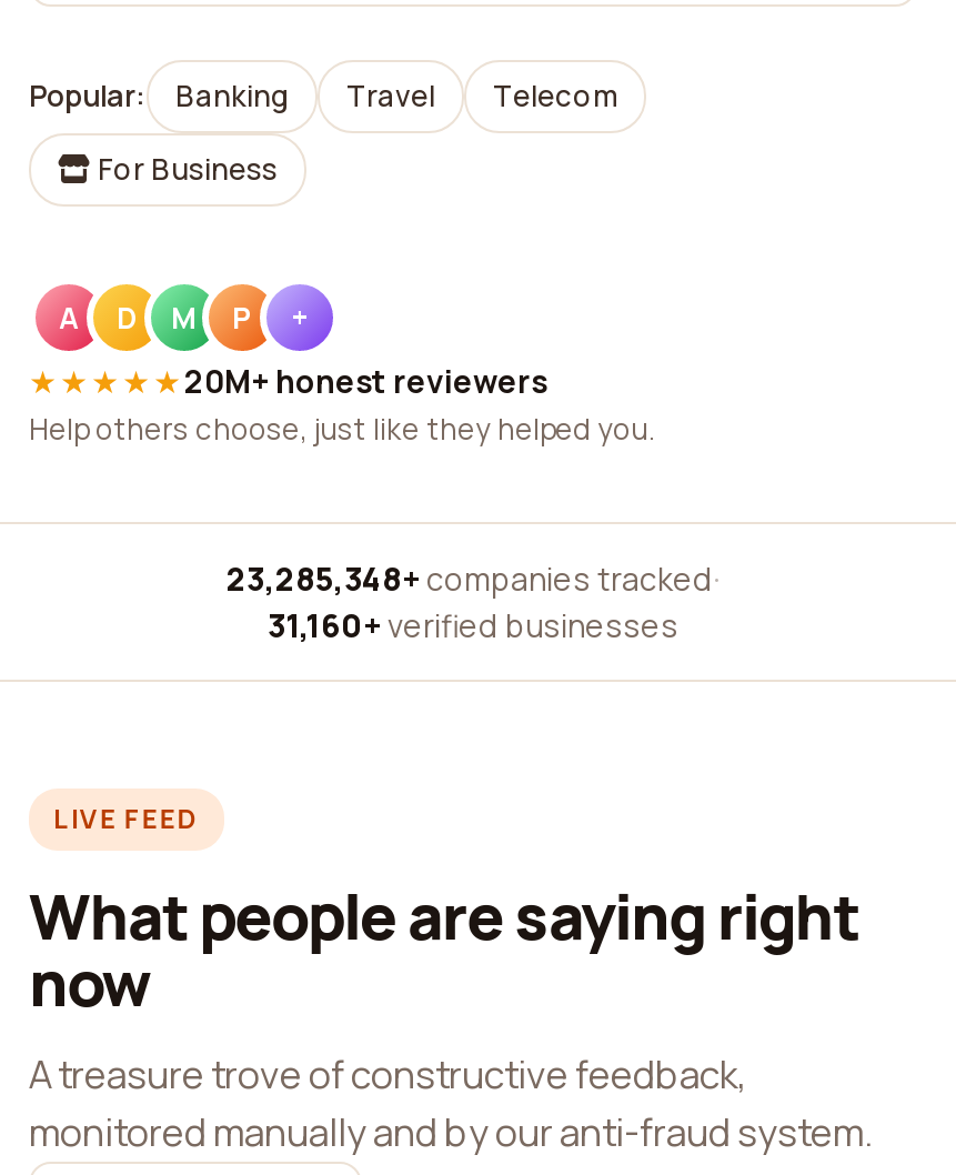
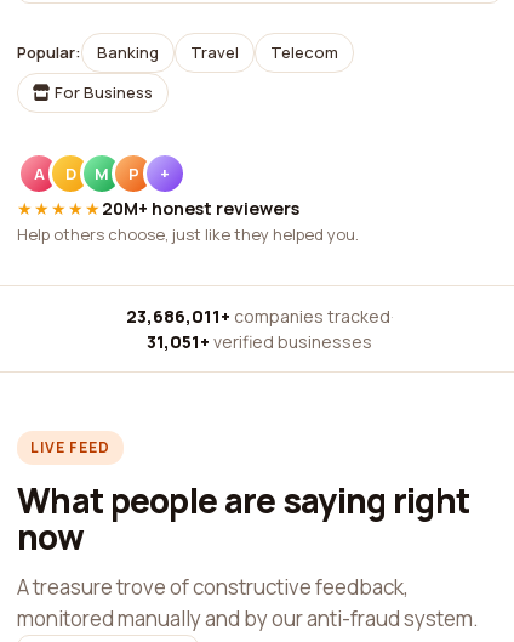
- 23,285,348+ companies tracked ·
+ 23,686,011+ companies tracked ·

- 31,160+ verified businesses
+ 31,051+ verified businesses
